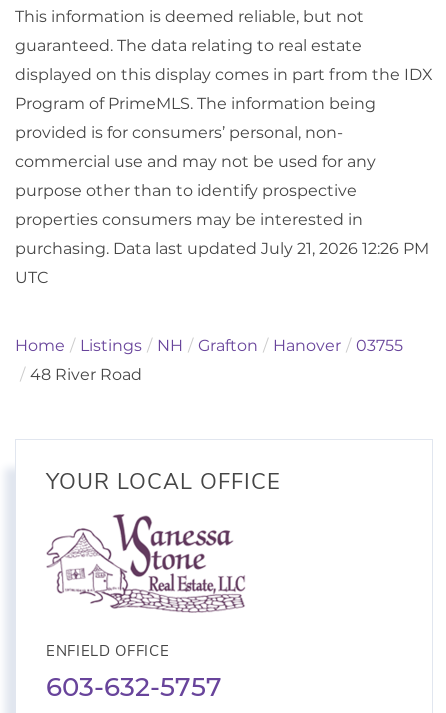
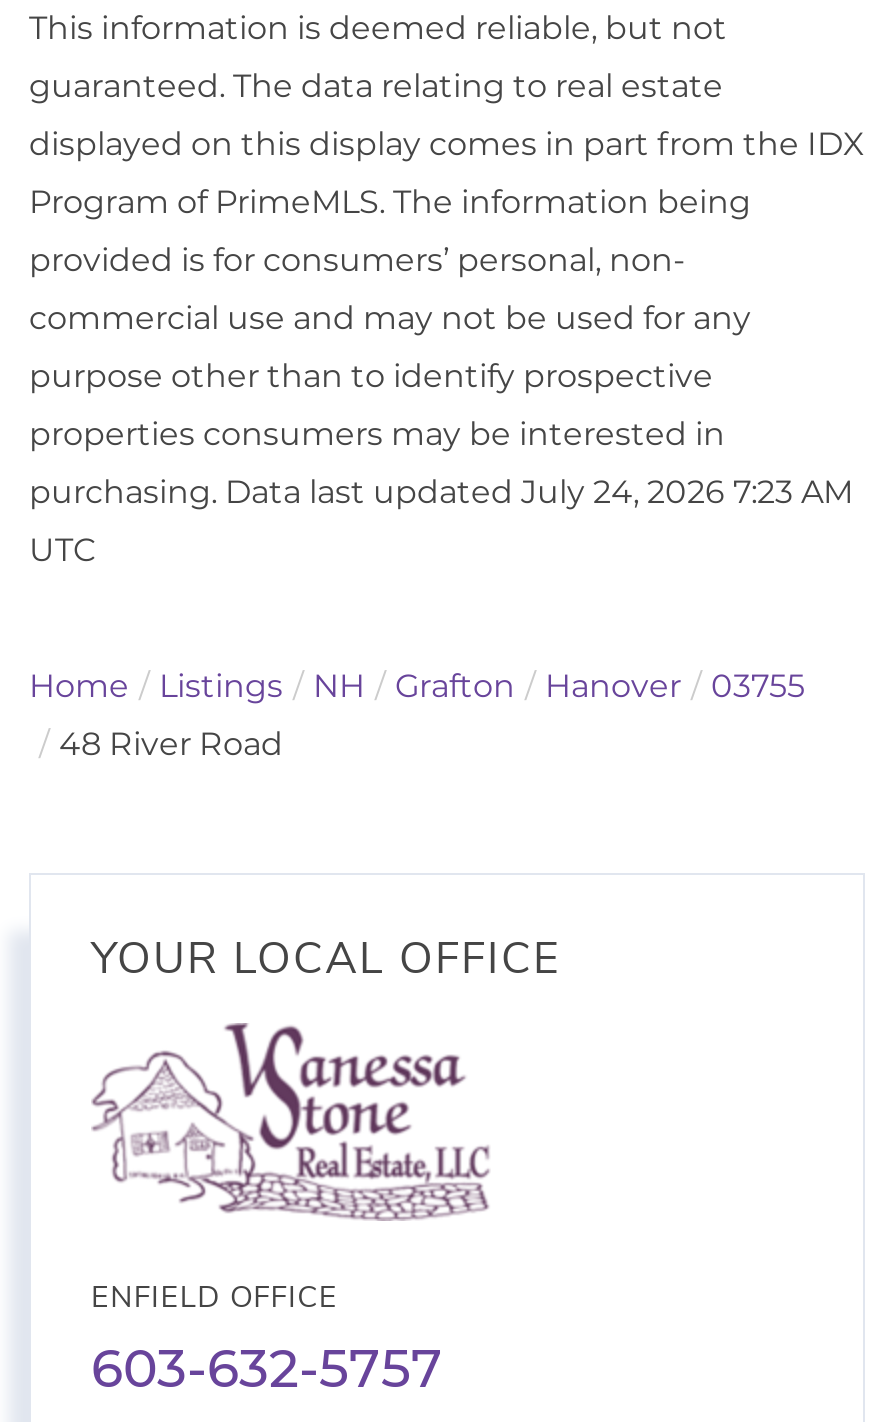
- purchasing. Data last updated July 21, 2026 12:26 PM
+ purchasing. Data last updated July 24, 2026 7:23 AM
